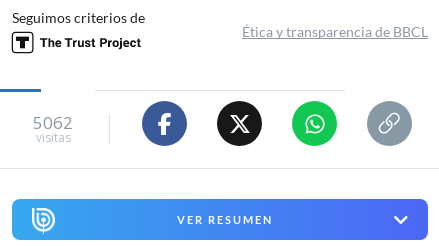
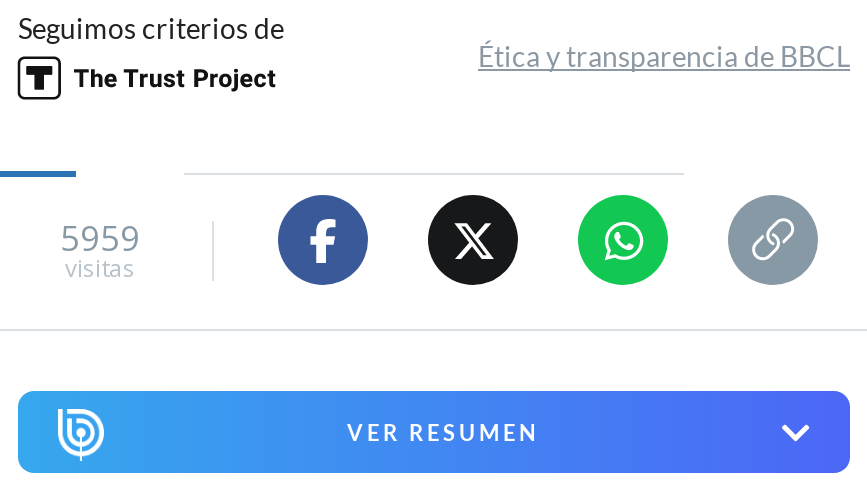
- 5062
+ 5959
